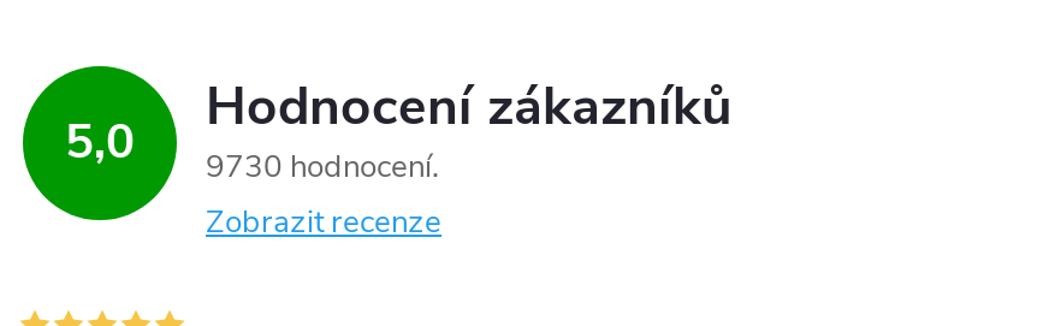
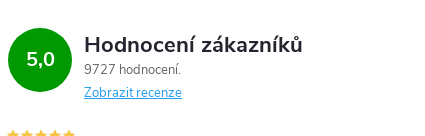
- 5,0 9730 hodnocení Hodnocení zákazníků
+ 5,0 9727 hodnocení Hodnocení zákazníků
